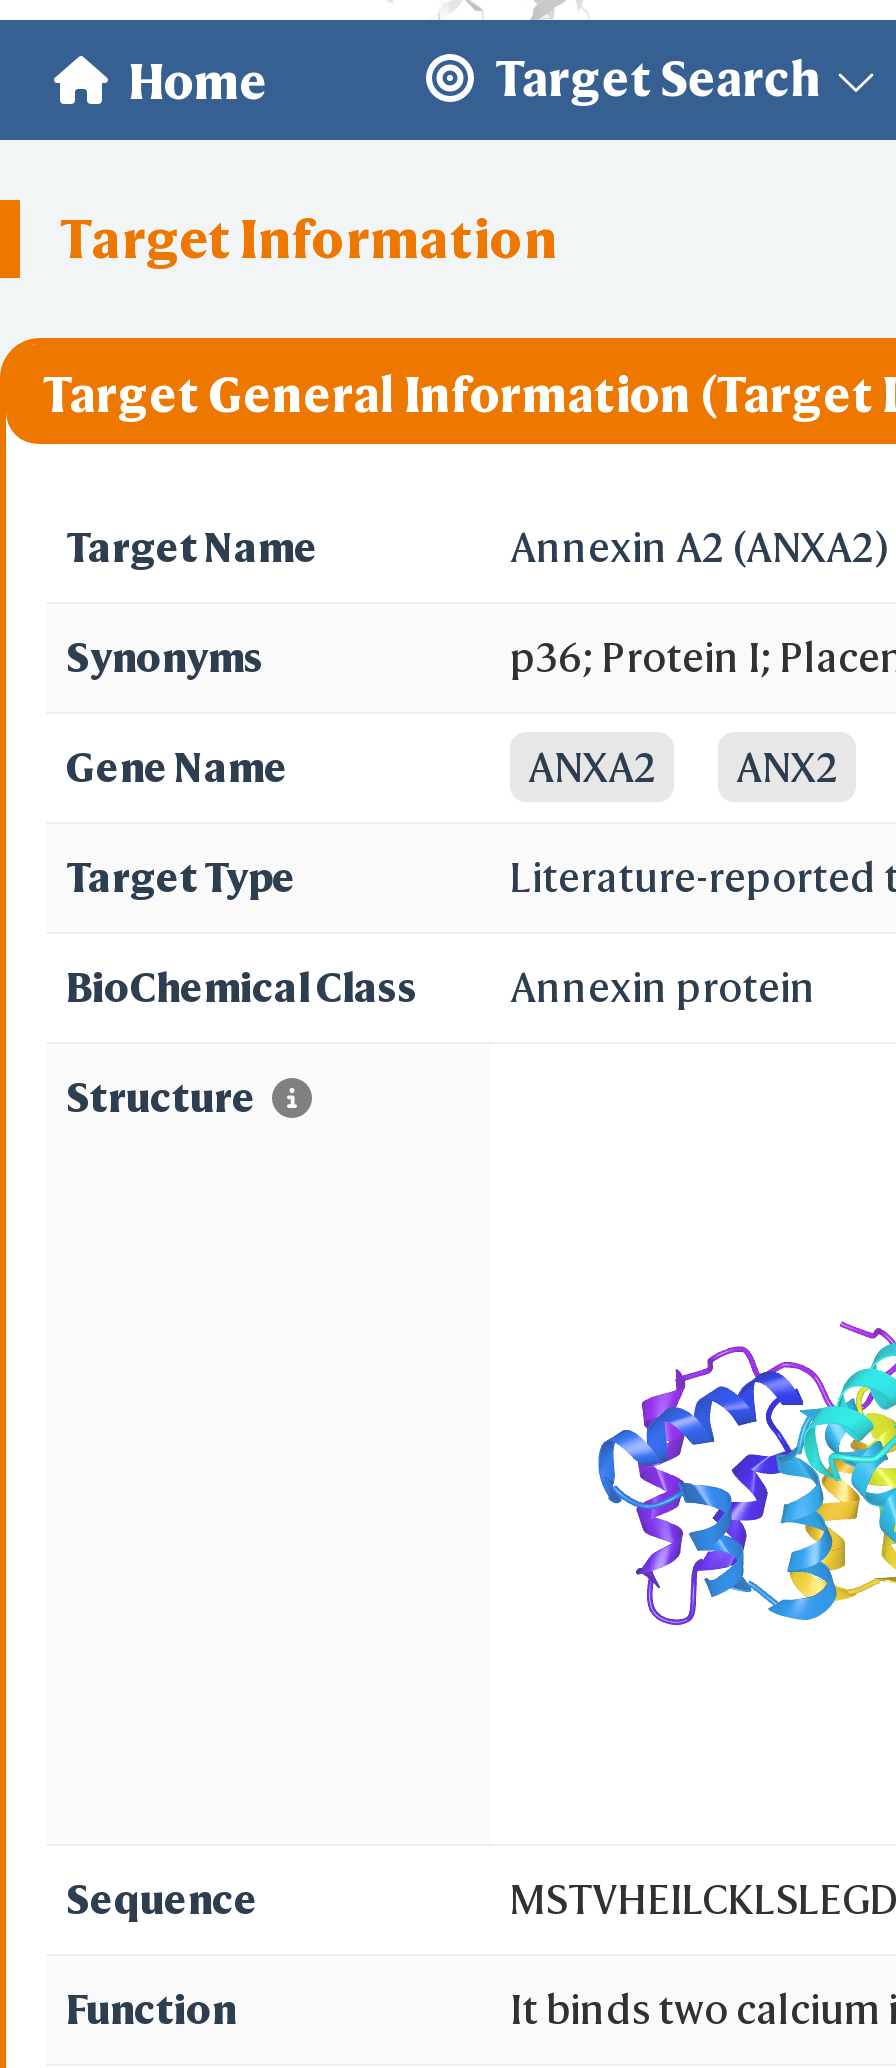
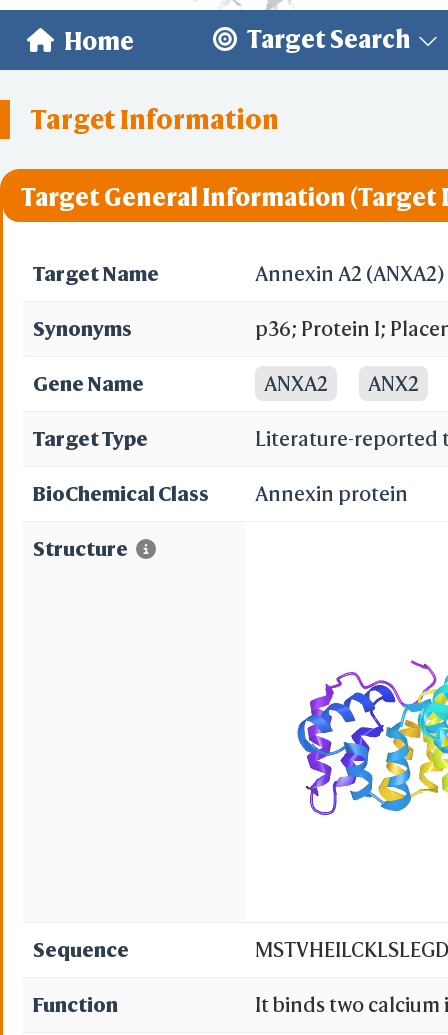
- [image]
+ [image]
